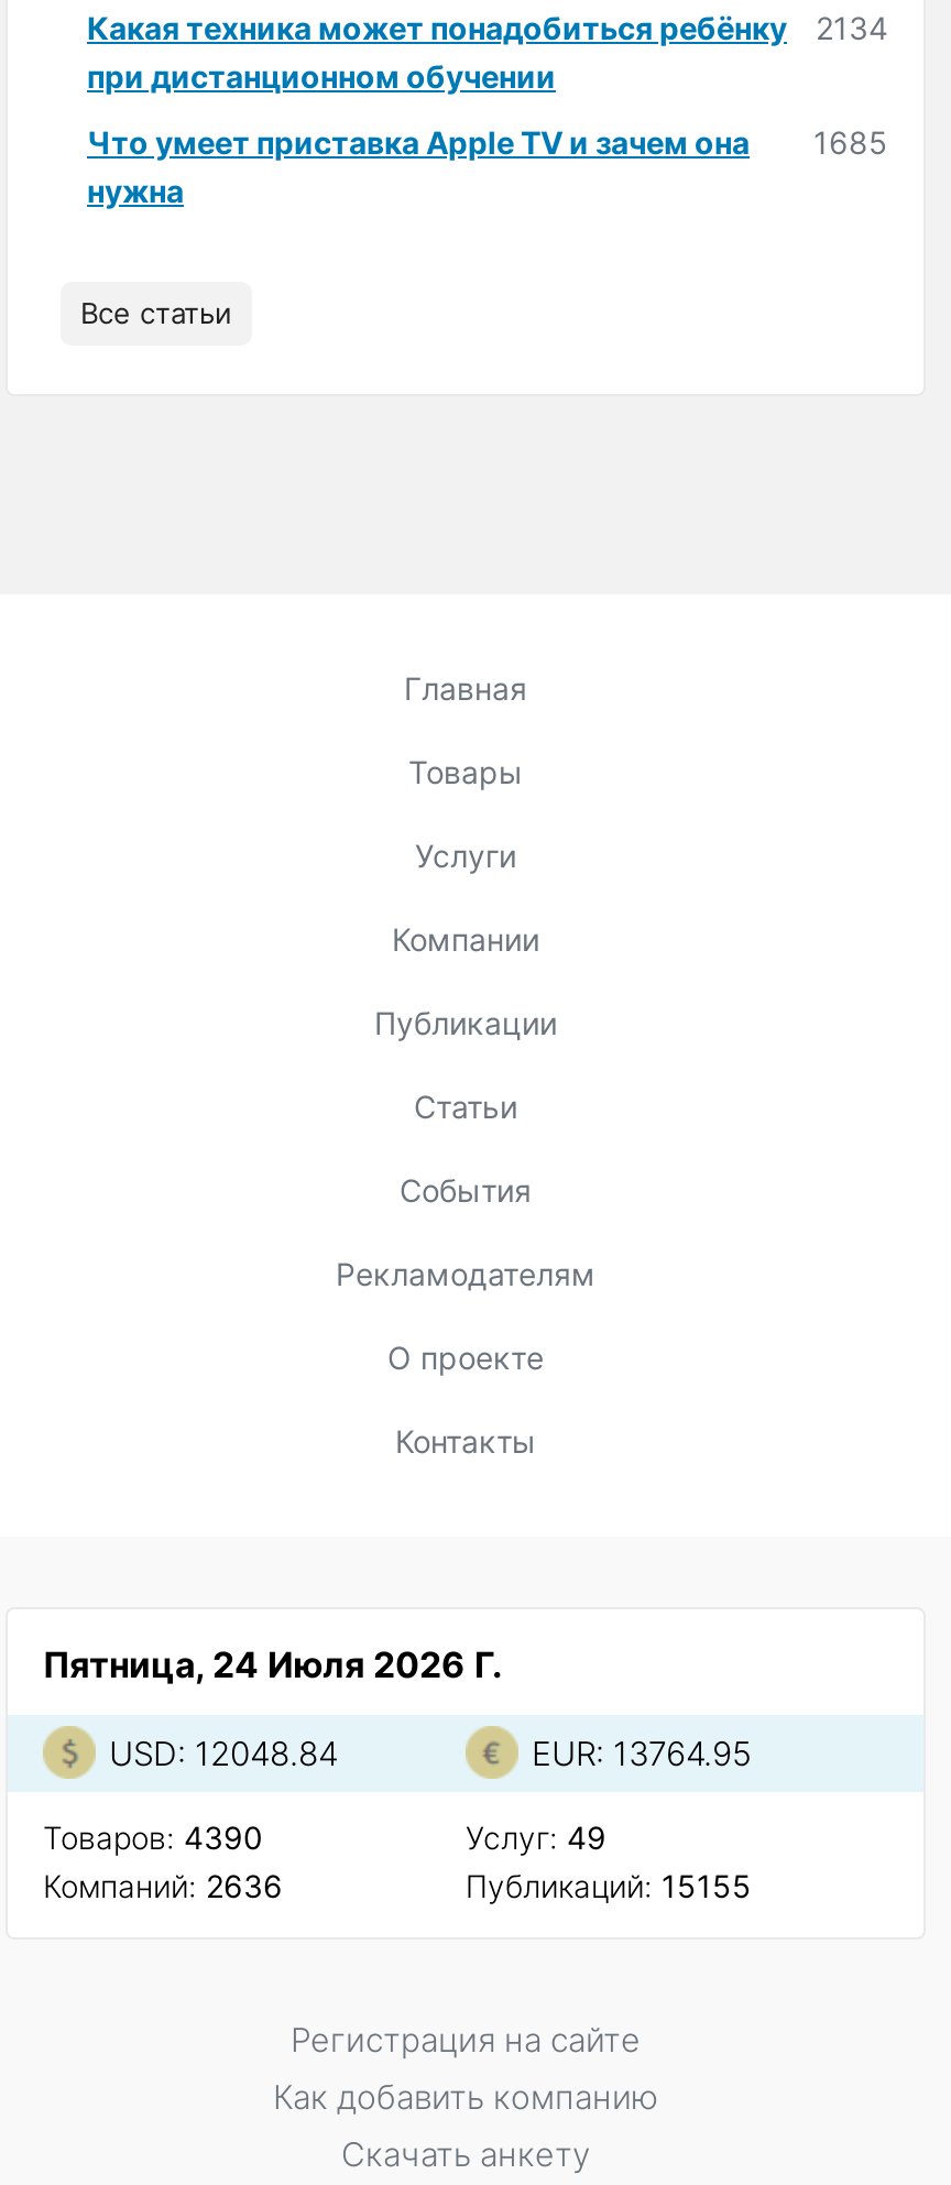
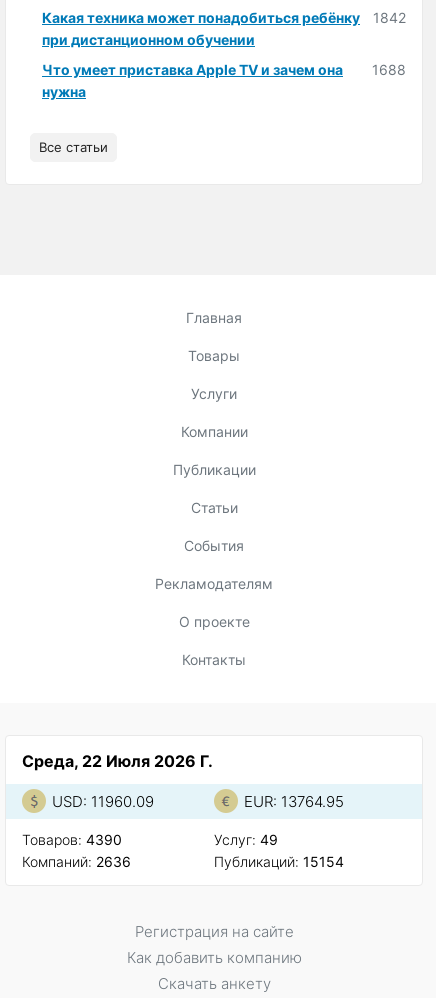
- Какая техника может понадобиться ребёнку 2134
+ Какая техника может понадобиться ребёнку 1842

- Что умеет приставка Apple TV и зачем она 1685
+ Что умеет приставка Apple TV и зачем она 1688

- Пятница, 24 Июля 2026 Г.
+ Среда, 22 Июля 2026 Г.

- USD: 12048.84
+ USD: 11960.09

- Публикаций: 15155
+ Публикаций: 15154
